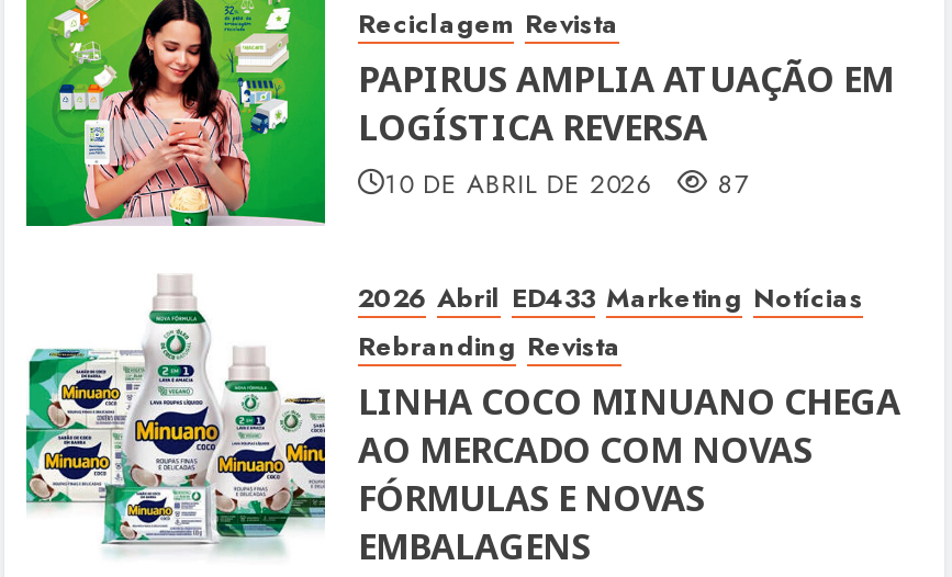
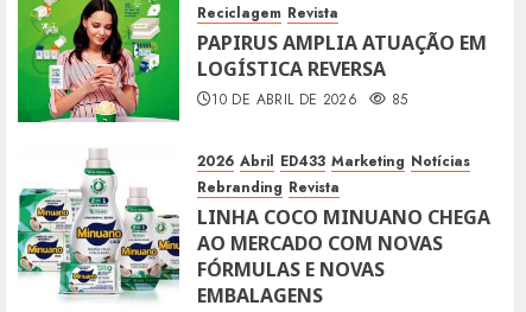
- 10 DE ABRIL DE 2026 87
+ 10 DE ABRIL DE 2026 85
